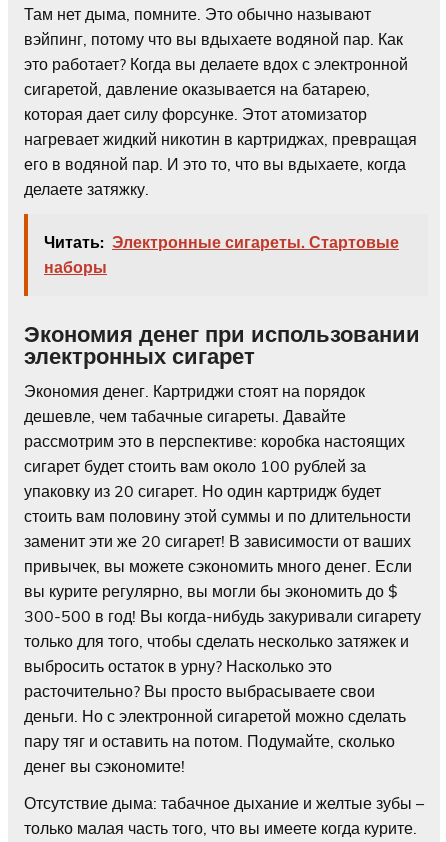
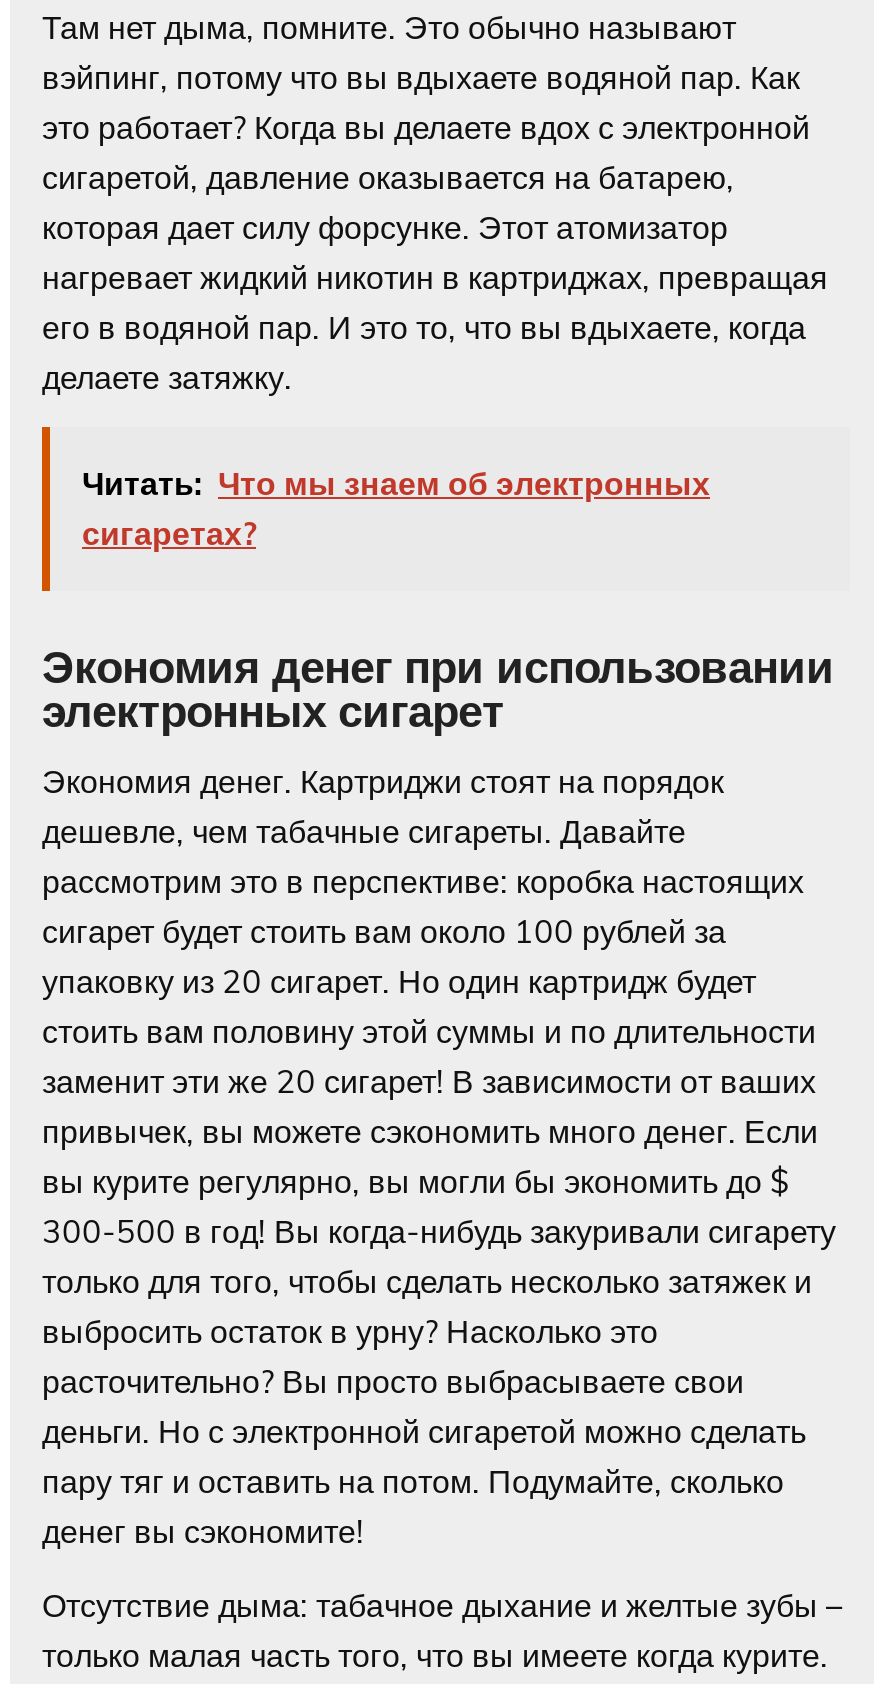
- Читать: Электронные сигареты. Стартовые
- наборы
+ Читать: Что мы знаем об электронных
+ сигаретах?
